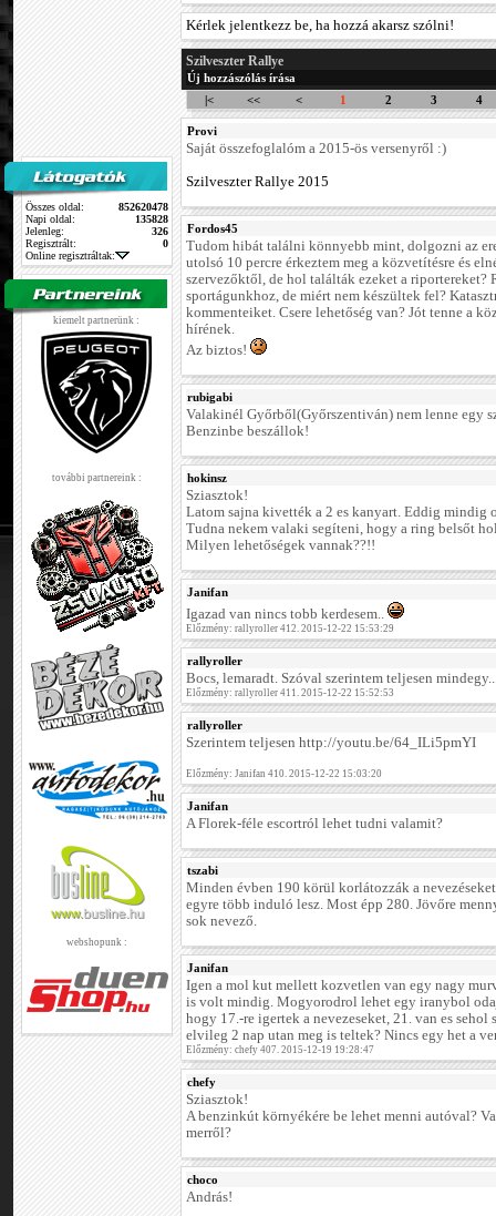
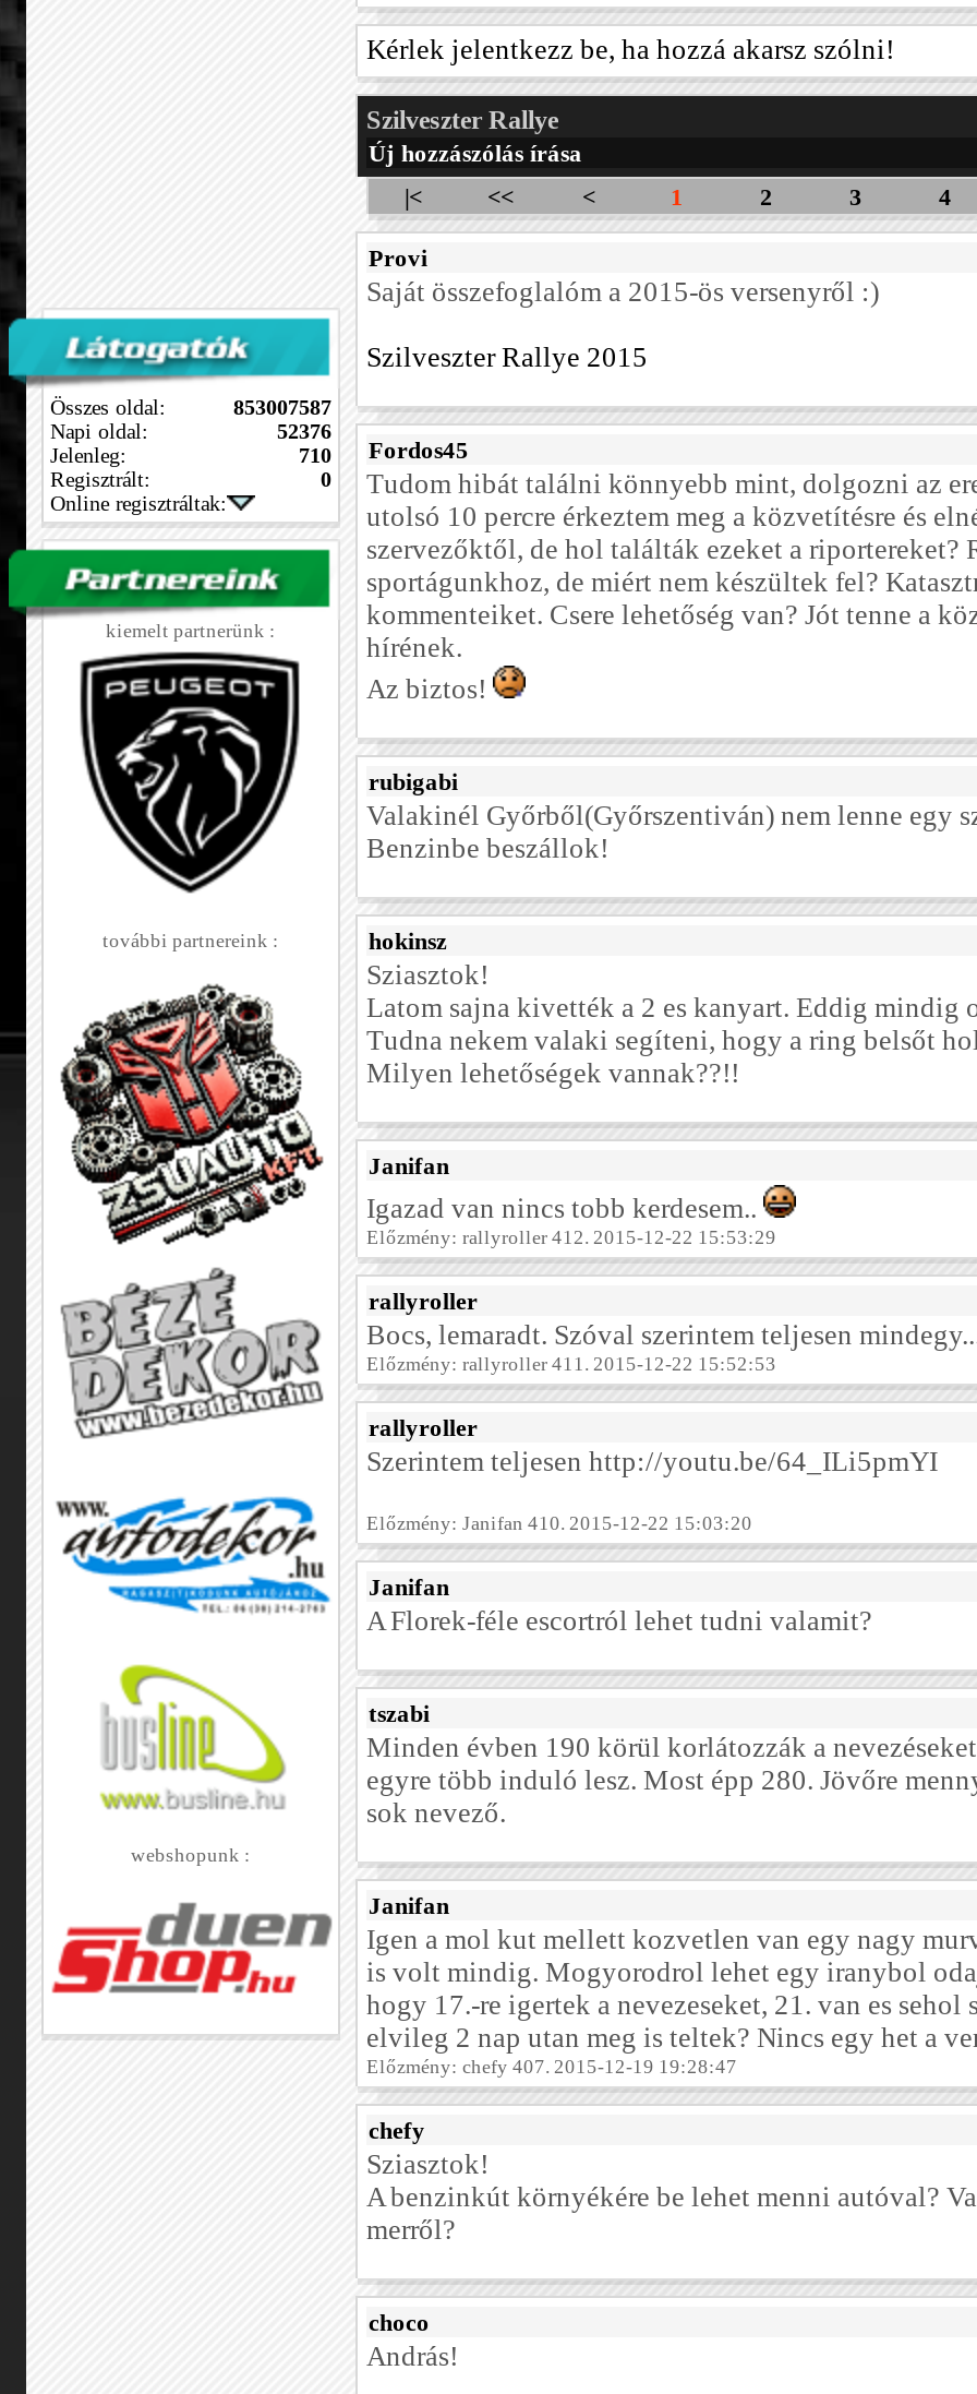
- 852620478
+ 853007587

- 135828
+ 52376

- 326 Fordos45
+ 710 Fordos45
